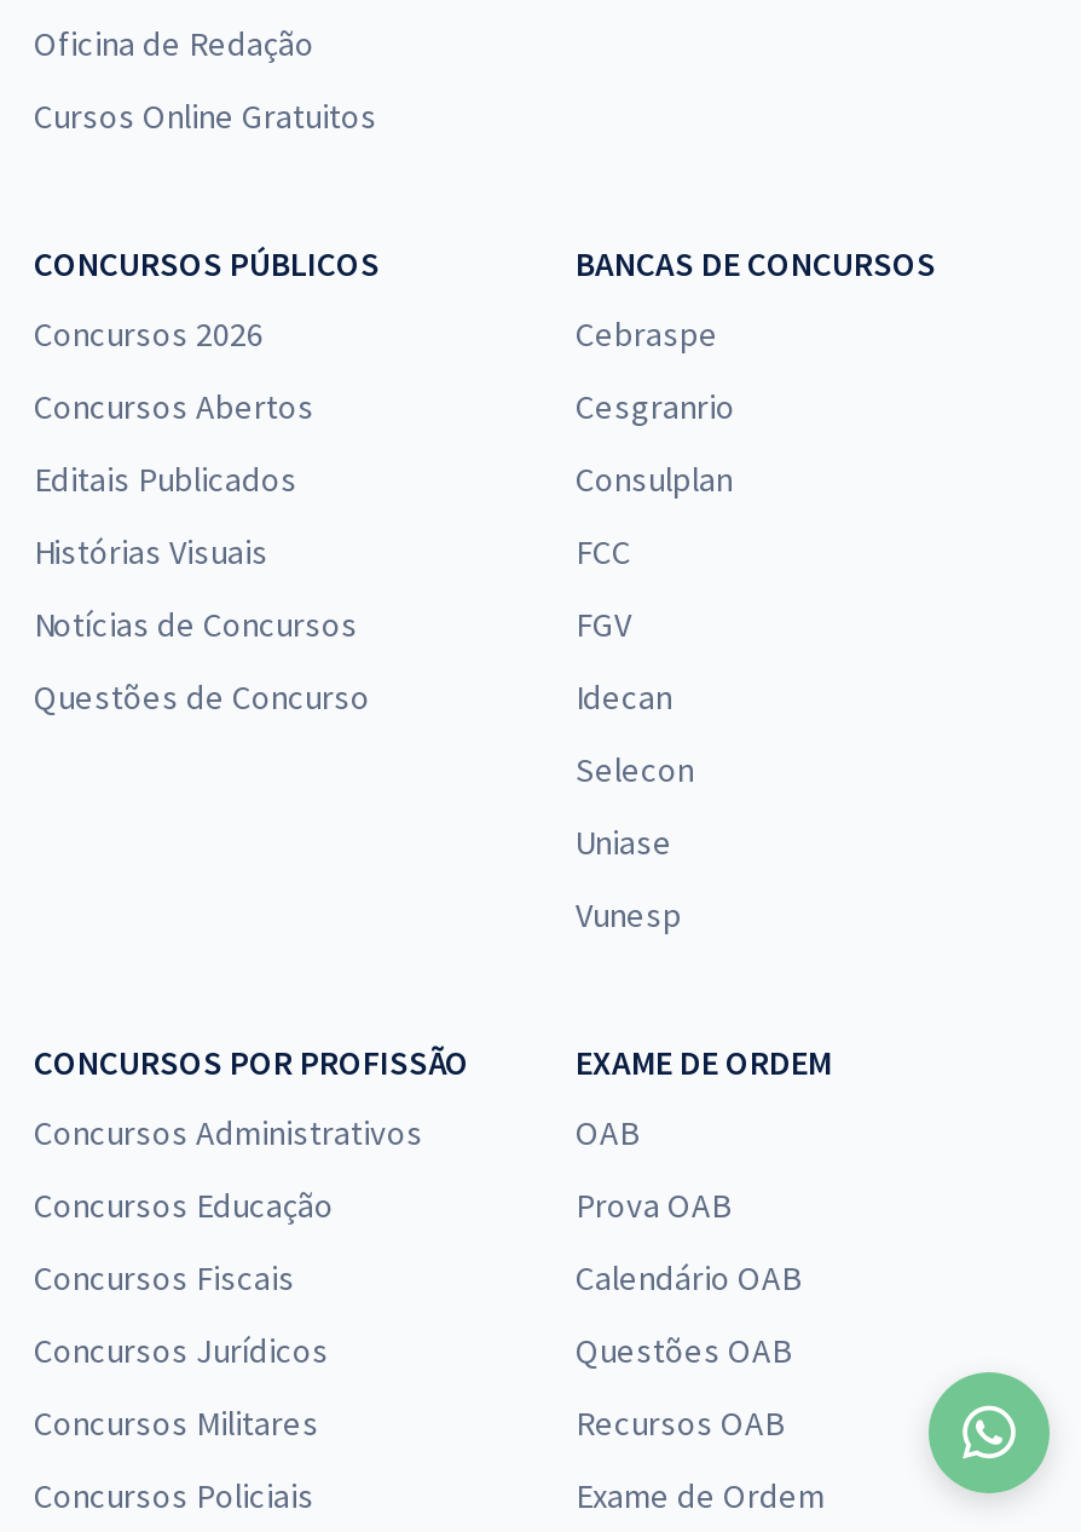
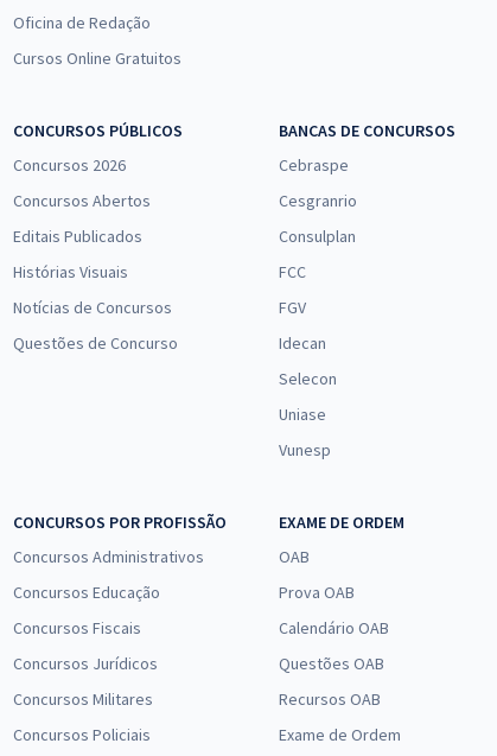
- [image]
